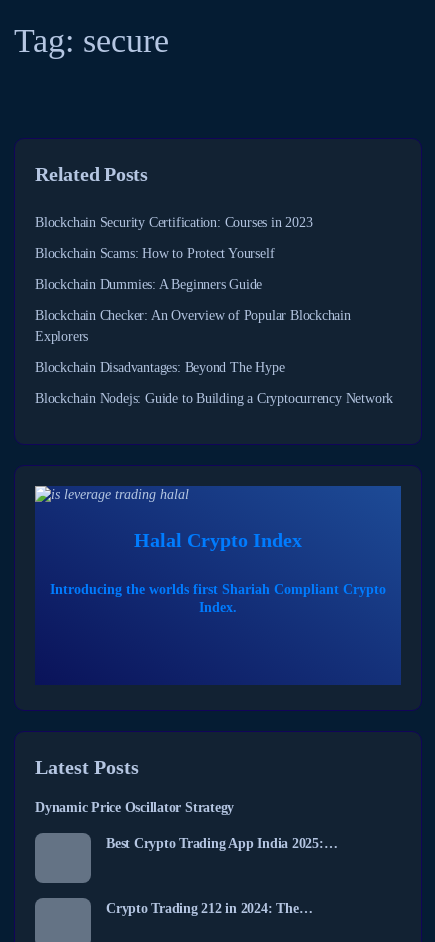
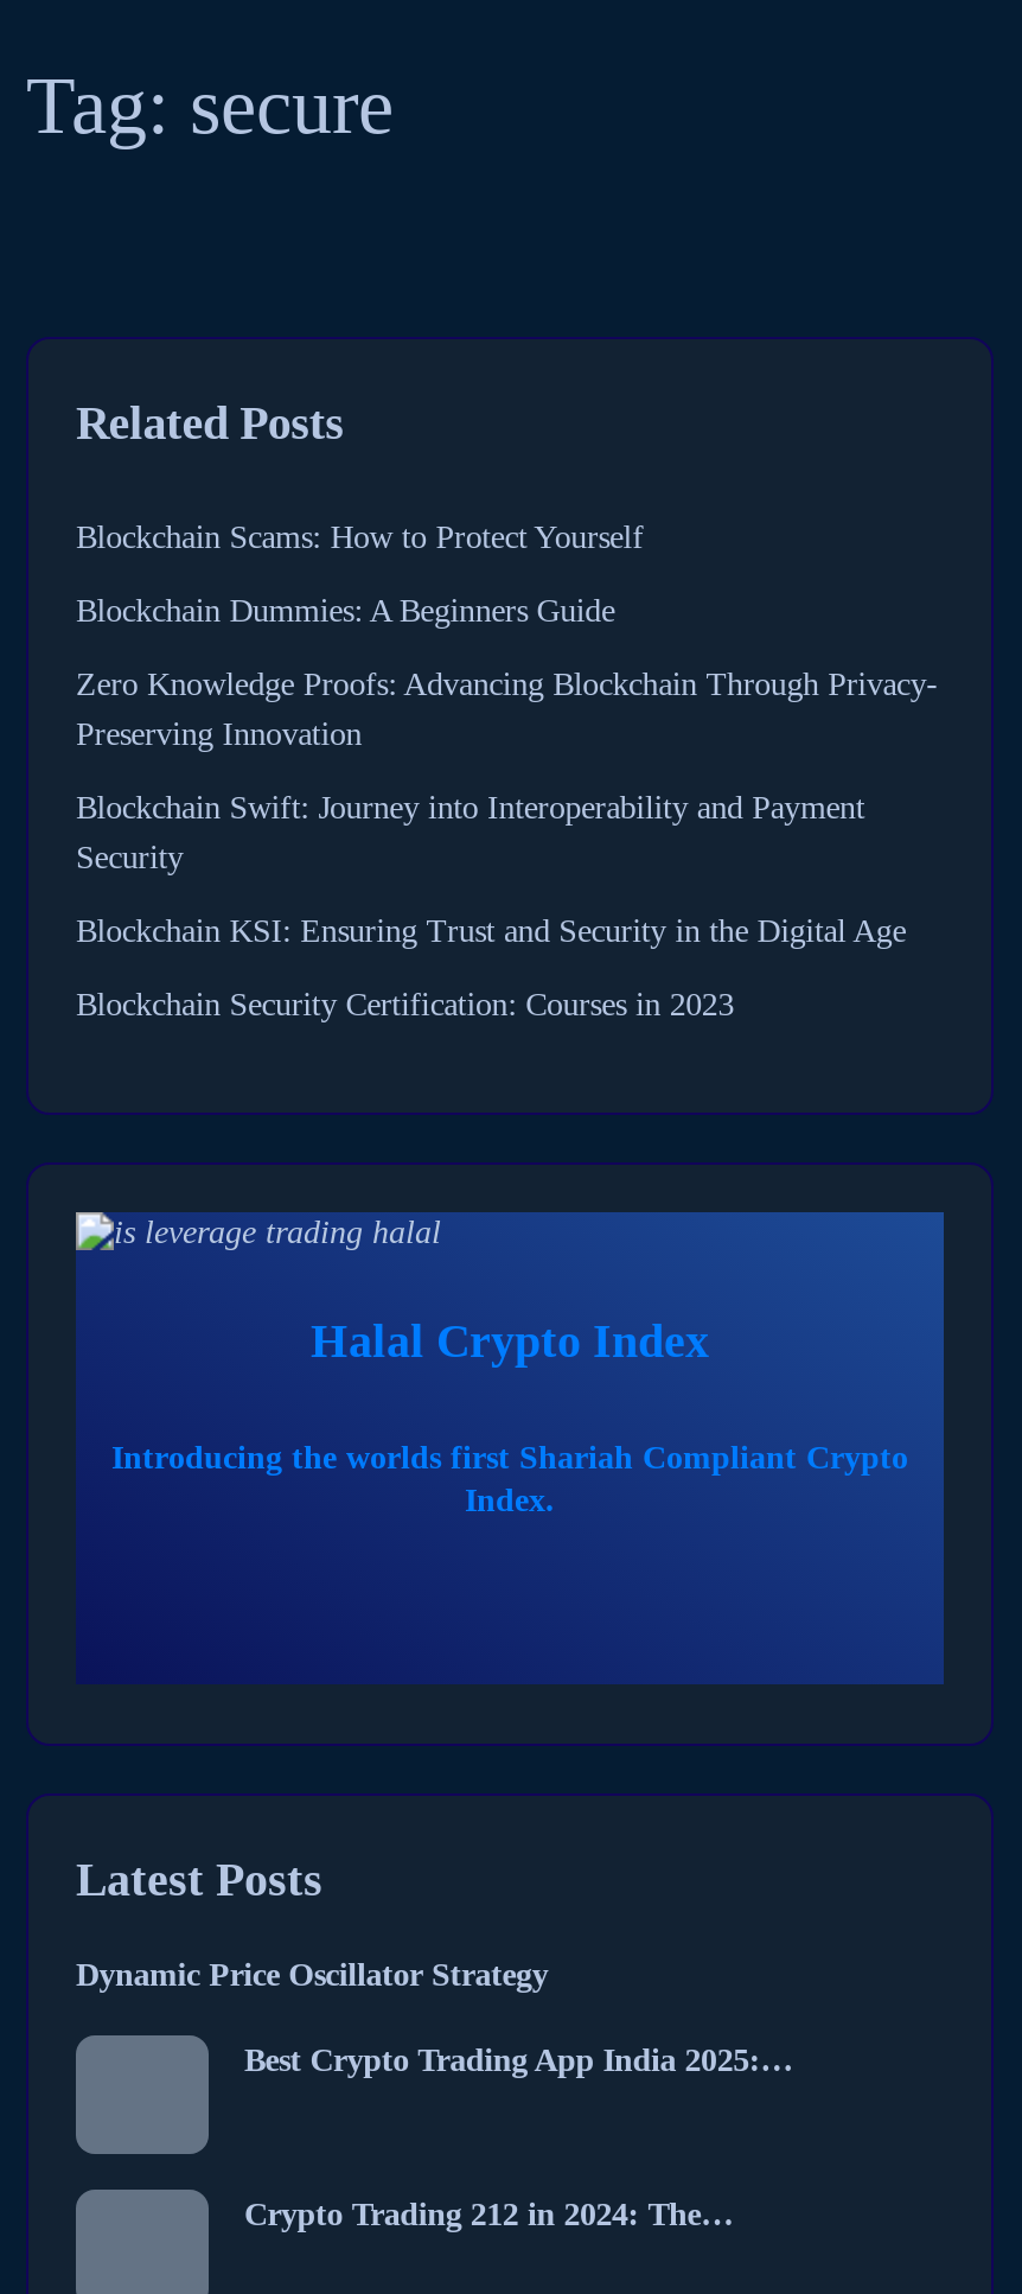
moved down: Blockchain Security Certification: Courses in 2023

moved up: Blockchain Scams: How to Protect Yourself | Blockchain Dummies: A Beginners Guide

- Blockchain Checker: An Overview of Popular Blockchain
- Explorers
- Blockchain Disadvantages: Beyond The Hype
- Blockchain Nodejs: Guide to Building a Cryptocurrency Network
+ Zero Knowledge Proofs: Advancing Blockchain Through Privacy-
+ Preserving Innovation
+ Blockchain Swift: Journey into Interoperability and Payment
+ Security
+ Blockchain KSI: Ensuring Trust and Security in the Digital Age
